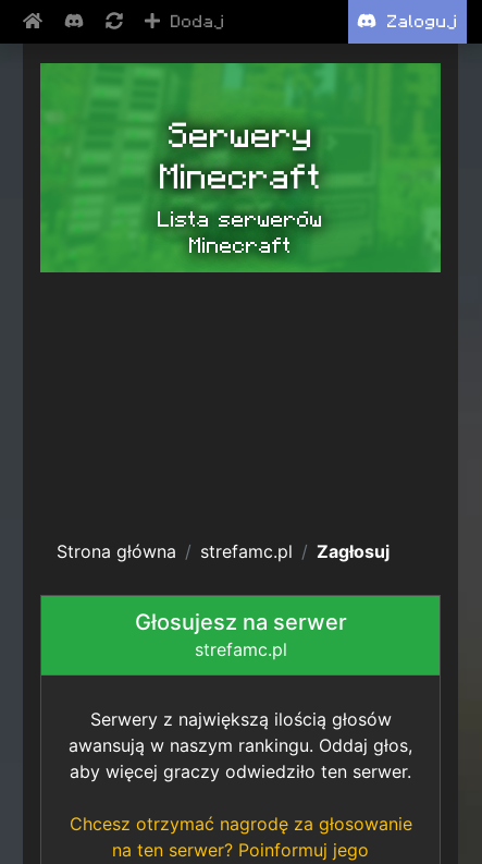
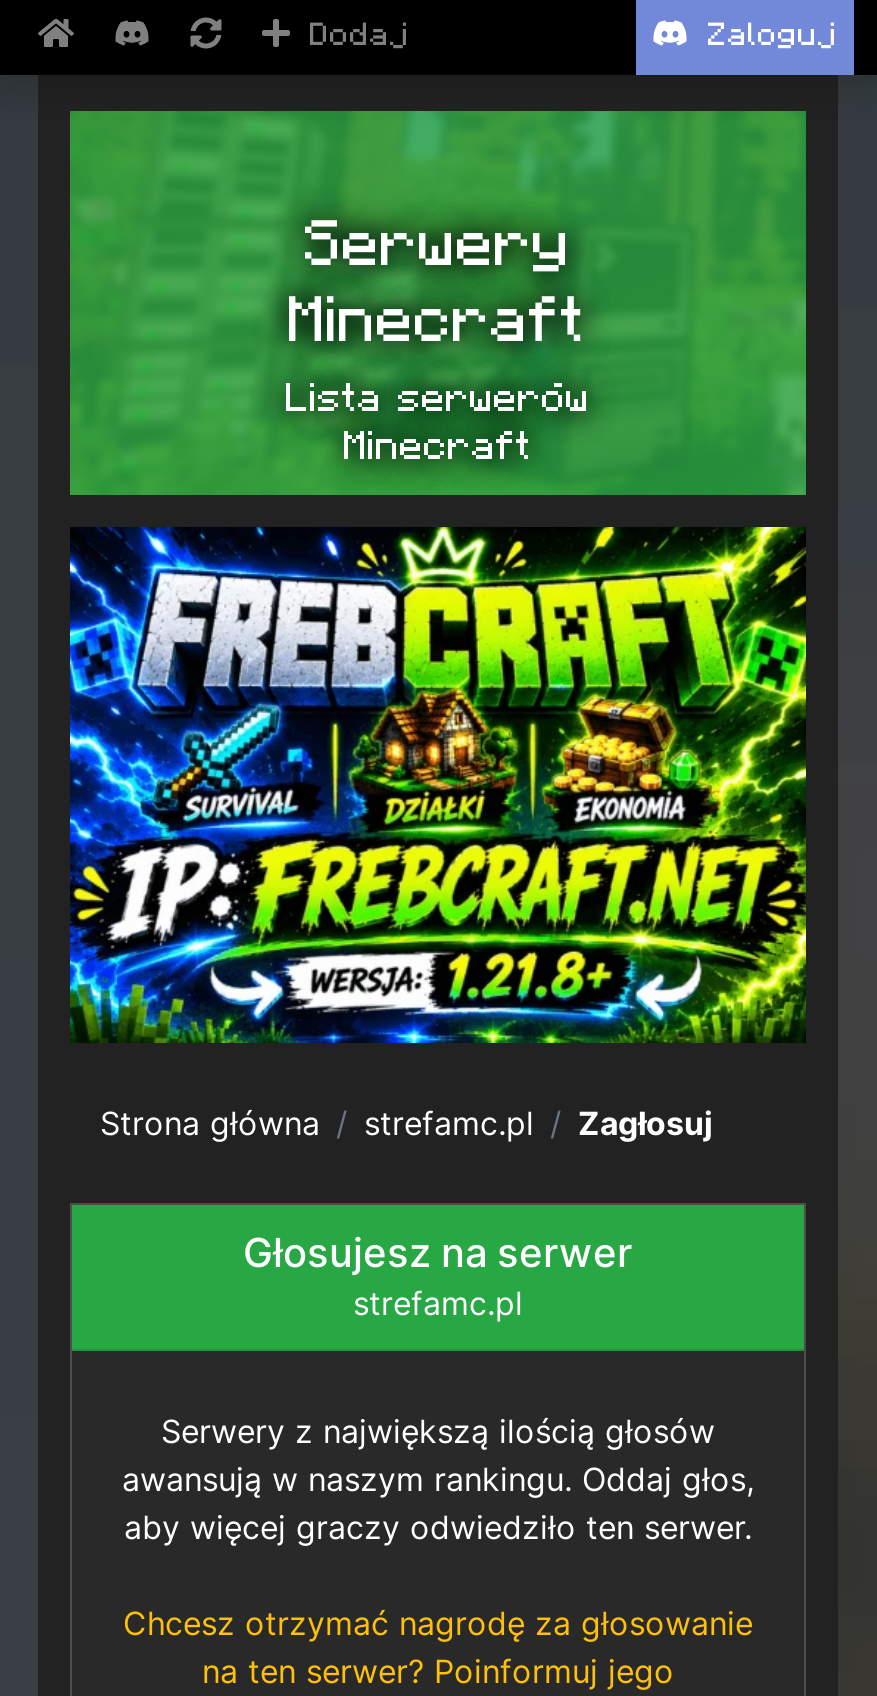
+ [image]
